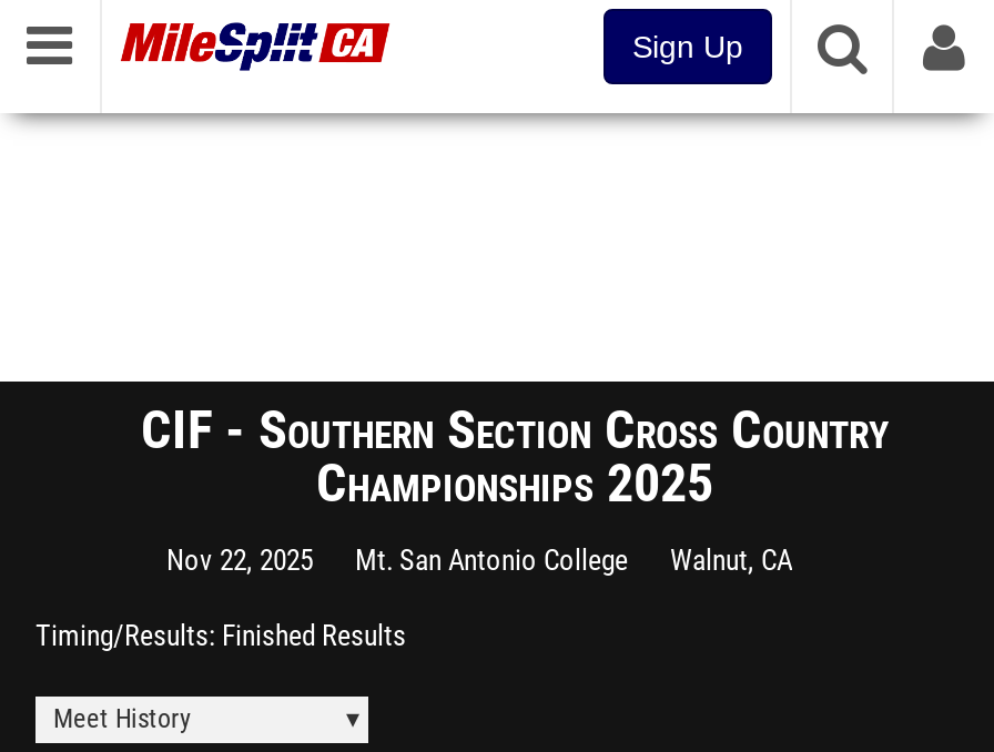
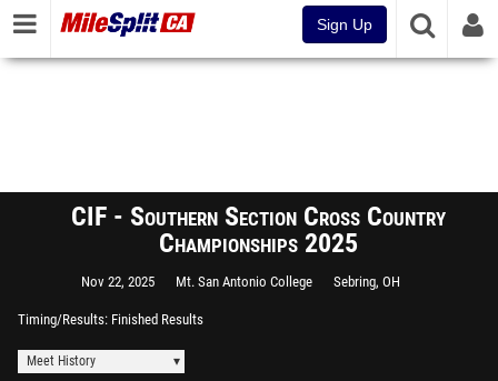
- Walnut, CA
+ Sebring, OH
